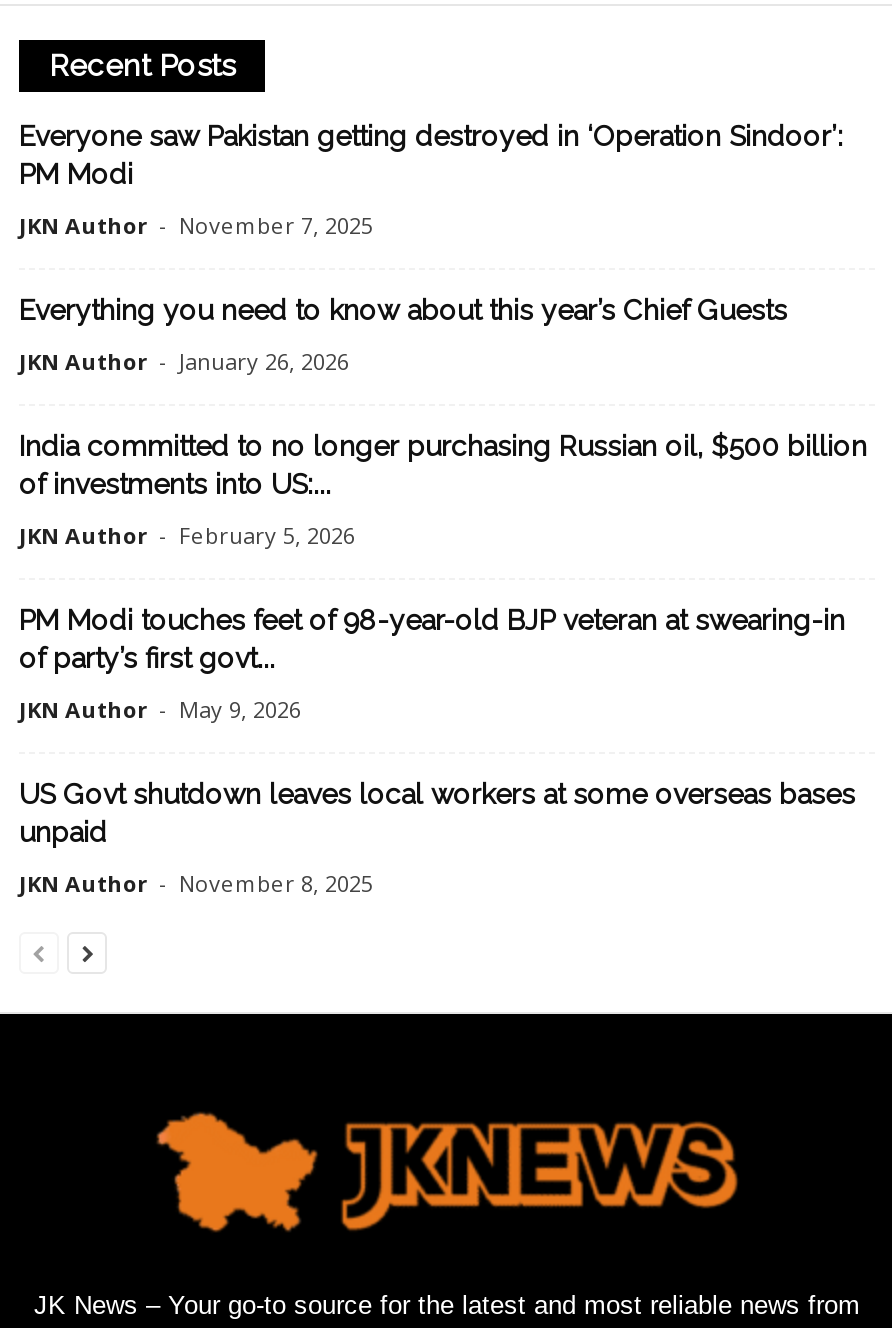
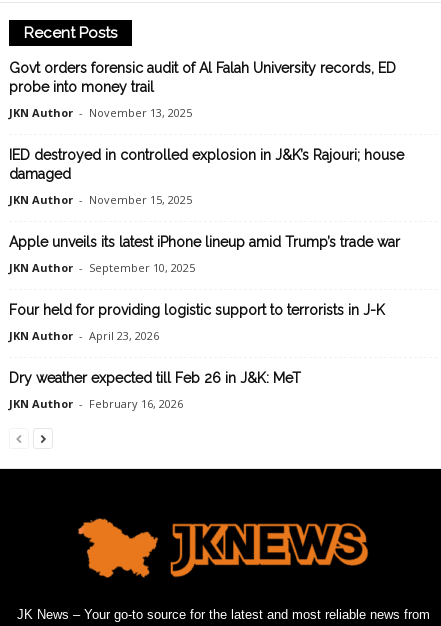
- Everyone saw Pakistan getting destroyed in ‘Operation Sindoor’:
- PM Modi
+ Govt orders forensic audit of Al Falah University records, ED
+ probe into money trail

- JKN Author - November 7, 2025
+ JKN Author - November 13, 2025

- Everything you need to know about this year’s Chief Guests
+ IED destroyed in controlled explosion in J&K’s Rajouri; house
+ damaged

- JKN Author - January 26, 2026
+ JKN Author - November 15, 2025

- India committed to no longer purchasing Russian oil, $500 billion
- of investments into US:...
+ Apple unveils its latest iPhone lineup amid Trump’s trade war

- JKN Author - February 5, 2026
+ JKN Author - September 10, 2025

- PM Modi touches feet of 98-year-old BJP veteran at swearing-in
- of party’s first govt...
+ Four held for providing logistic support to terrorists in J-K

- JKN Author - May 9, 2026
+ JKN Author - April 23, 2026

- US Govt shutdown leaves local workers at some overseas bases
- unpaid
+ Dry weather expected till Feb 26 in J&K: MeT

- JKN Author - November 8, 2025
+ JKN Author - February 16, 2026
